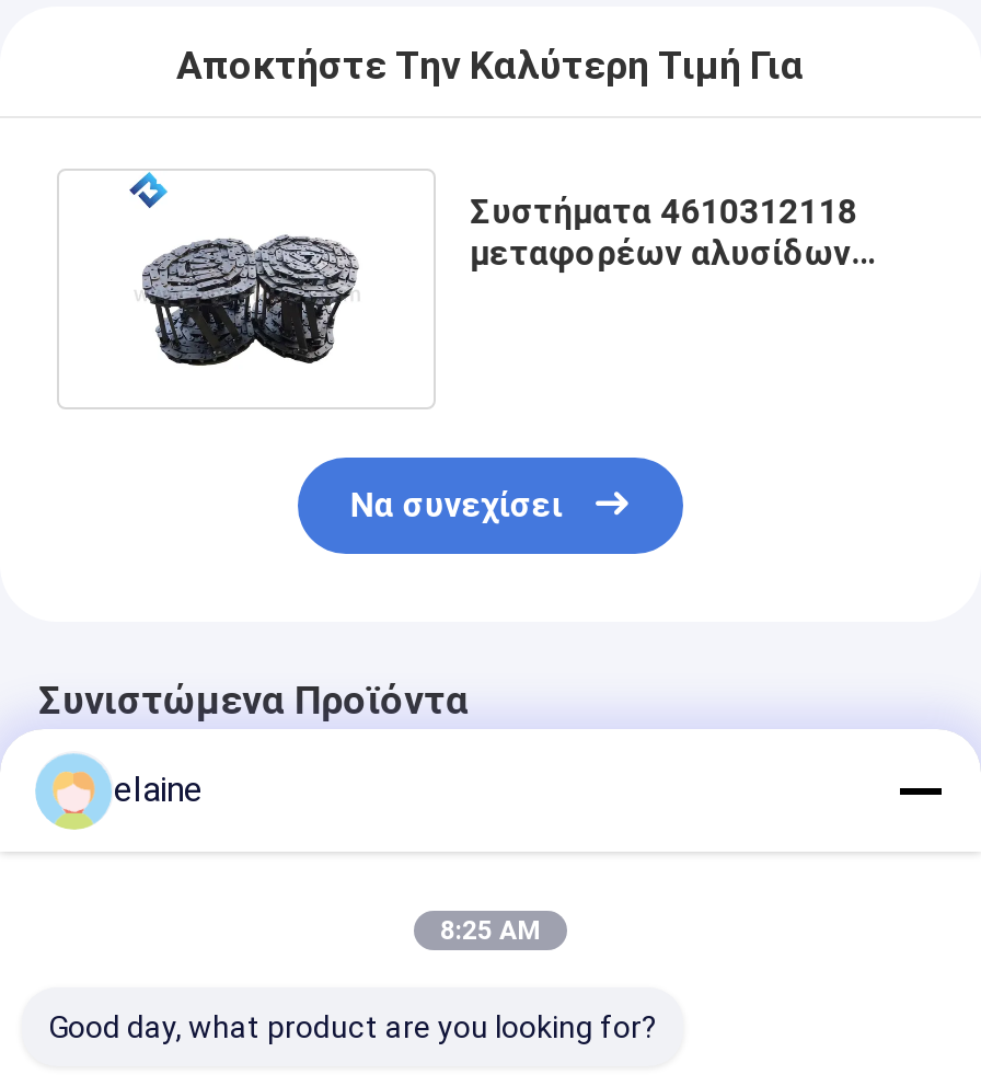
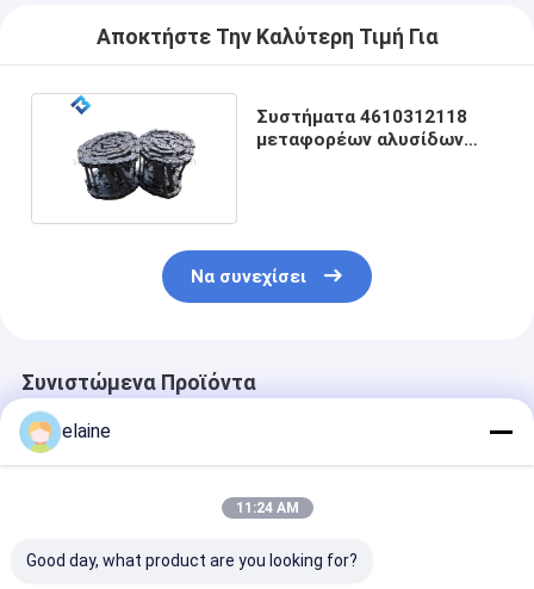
- 8:25 AM
+ 11:24 AM
